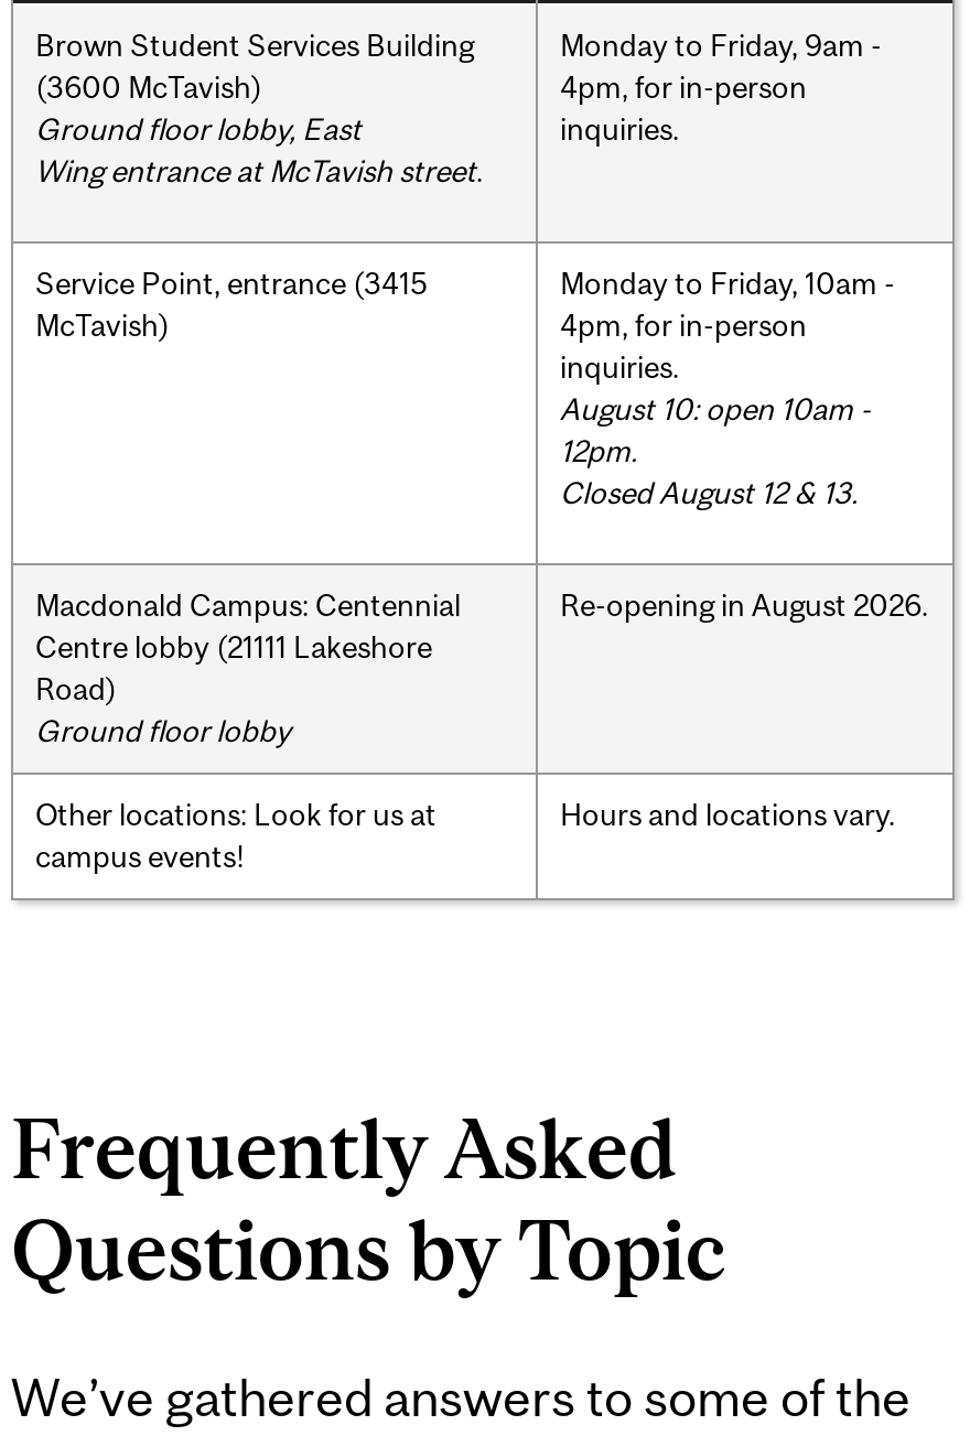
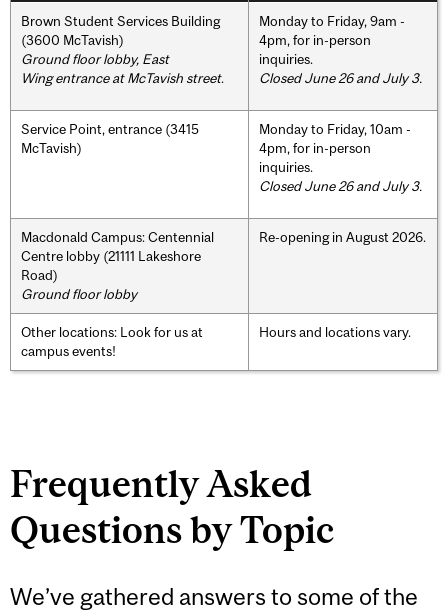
+ Closed June 26 and July 3.

- August 10: open 10am -
- 12pm.
- Closed August 12 & 13.
+ Closed June 26 and July 3.
